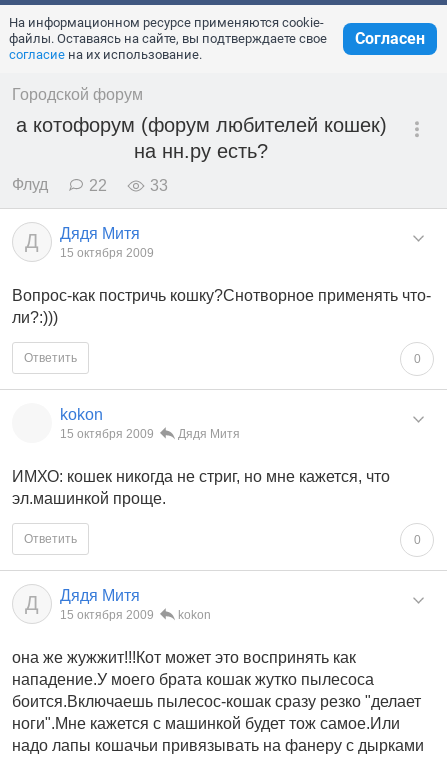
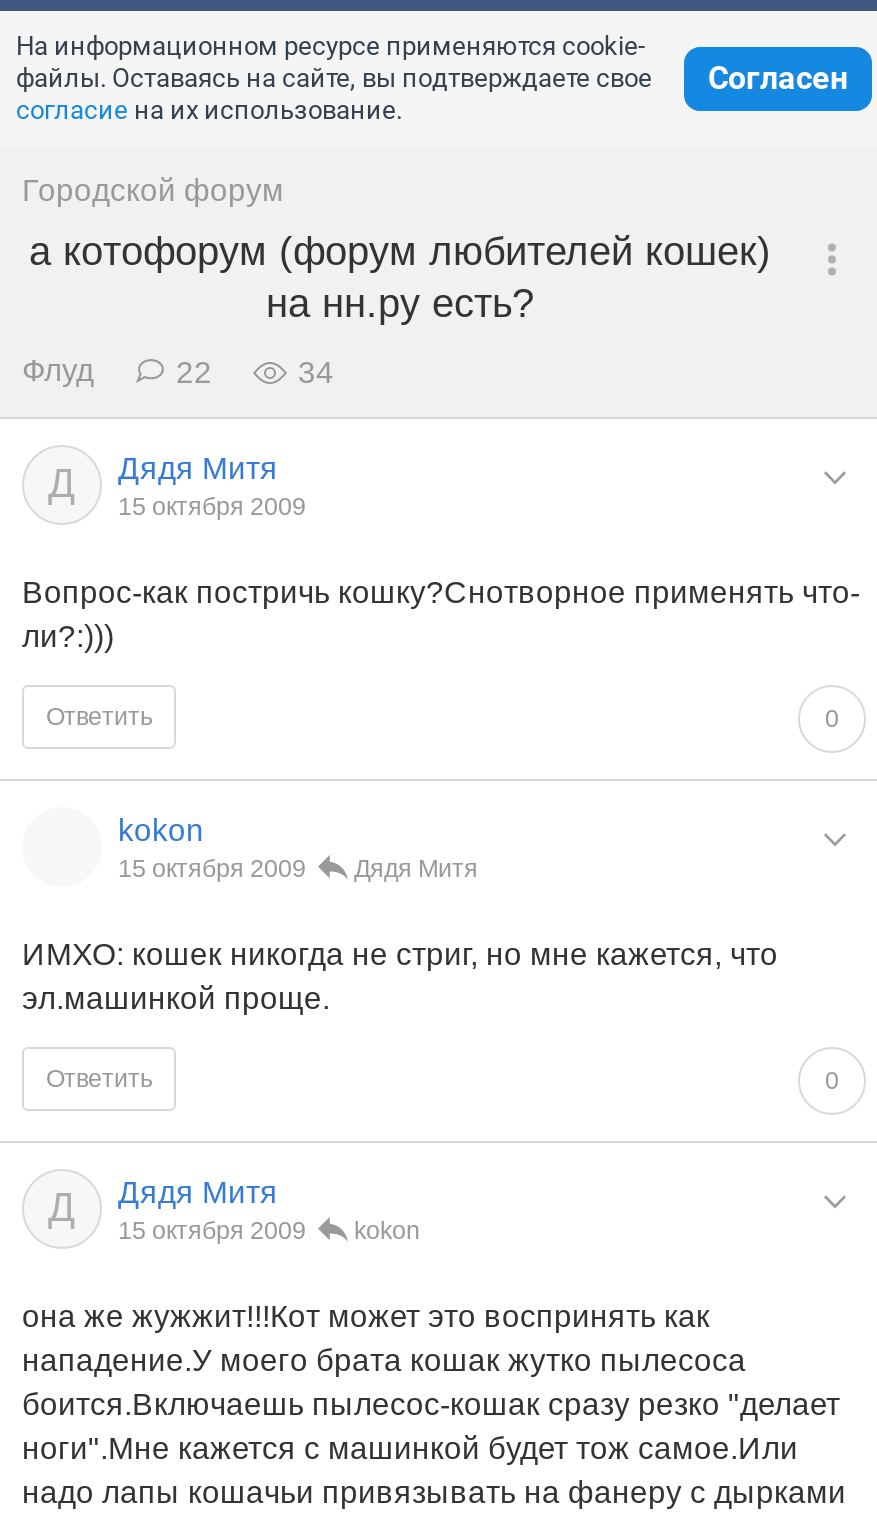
- 33
+ 34
